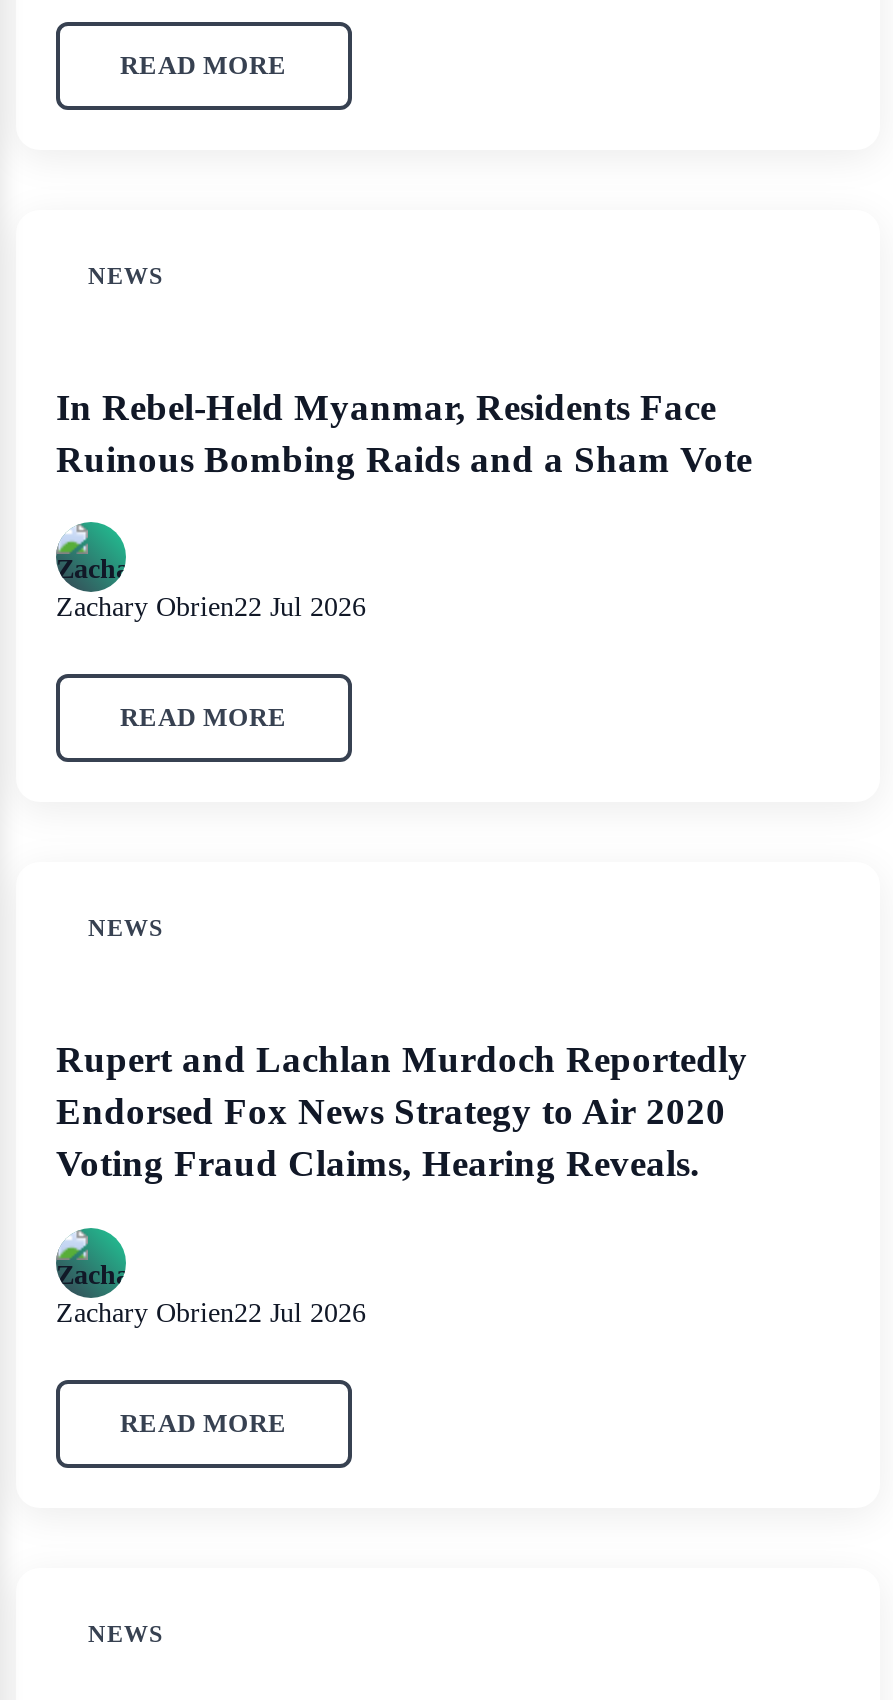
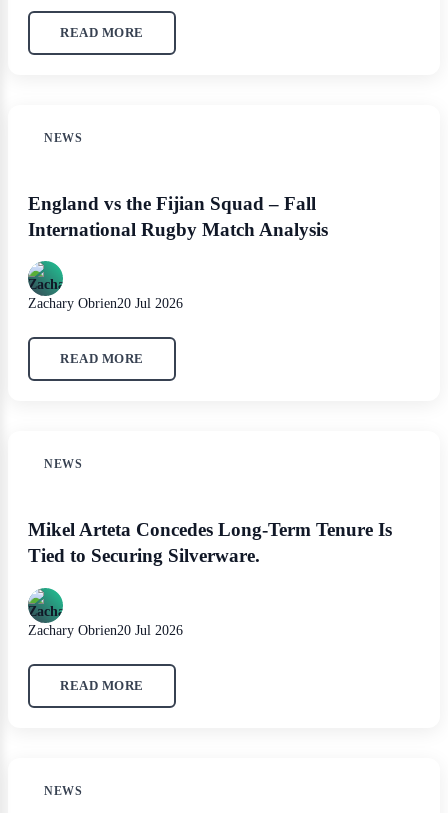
- In Rebel-Held Myanmar, Residents Face
- Ruinous Bombing Raids and a Sham Vote
+ England vs the Fijian Squad – Fall
+ International Rugby Match Analysis

- Zachary Obrien22 Jul 2026
+ Zachary Obrien20 Jul 2026

- Rupert and Lachlan Murdoch Reportedly
- Endorsed Fox News Strategy to Air 2020
- Voting Fraud Claims, Hearing Reveals.
+ Mikel Arteta Concedes Long-Term Tenure Is
+ Tied to Securing Silverware.

- Zachary Obrien22 Jul 2026
+ Zachary Obrien20 Jul 2026
